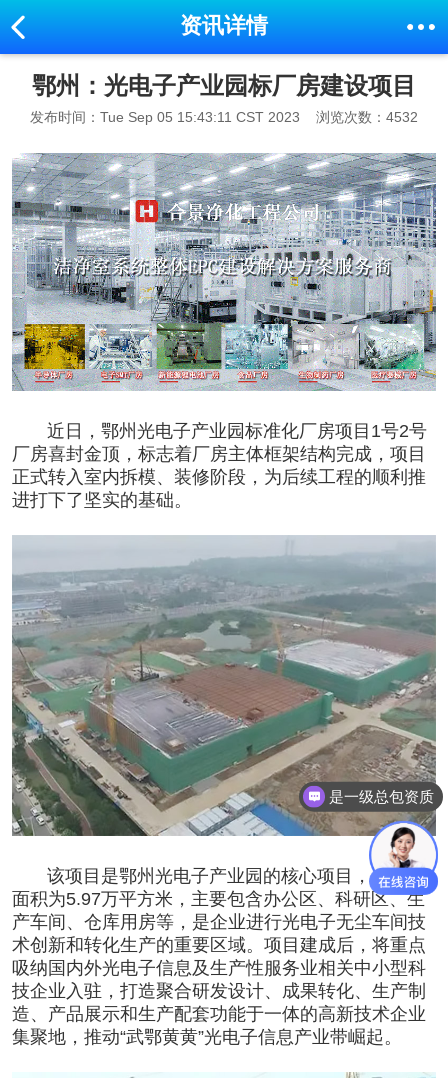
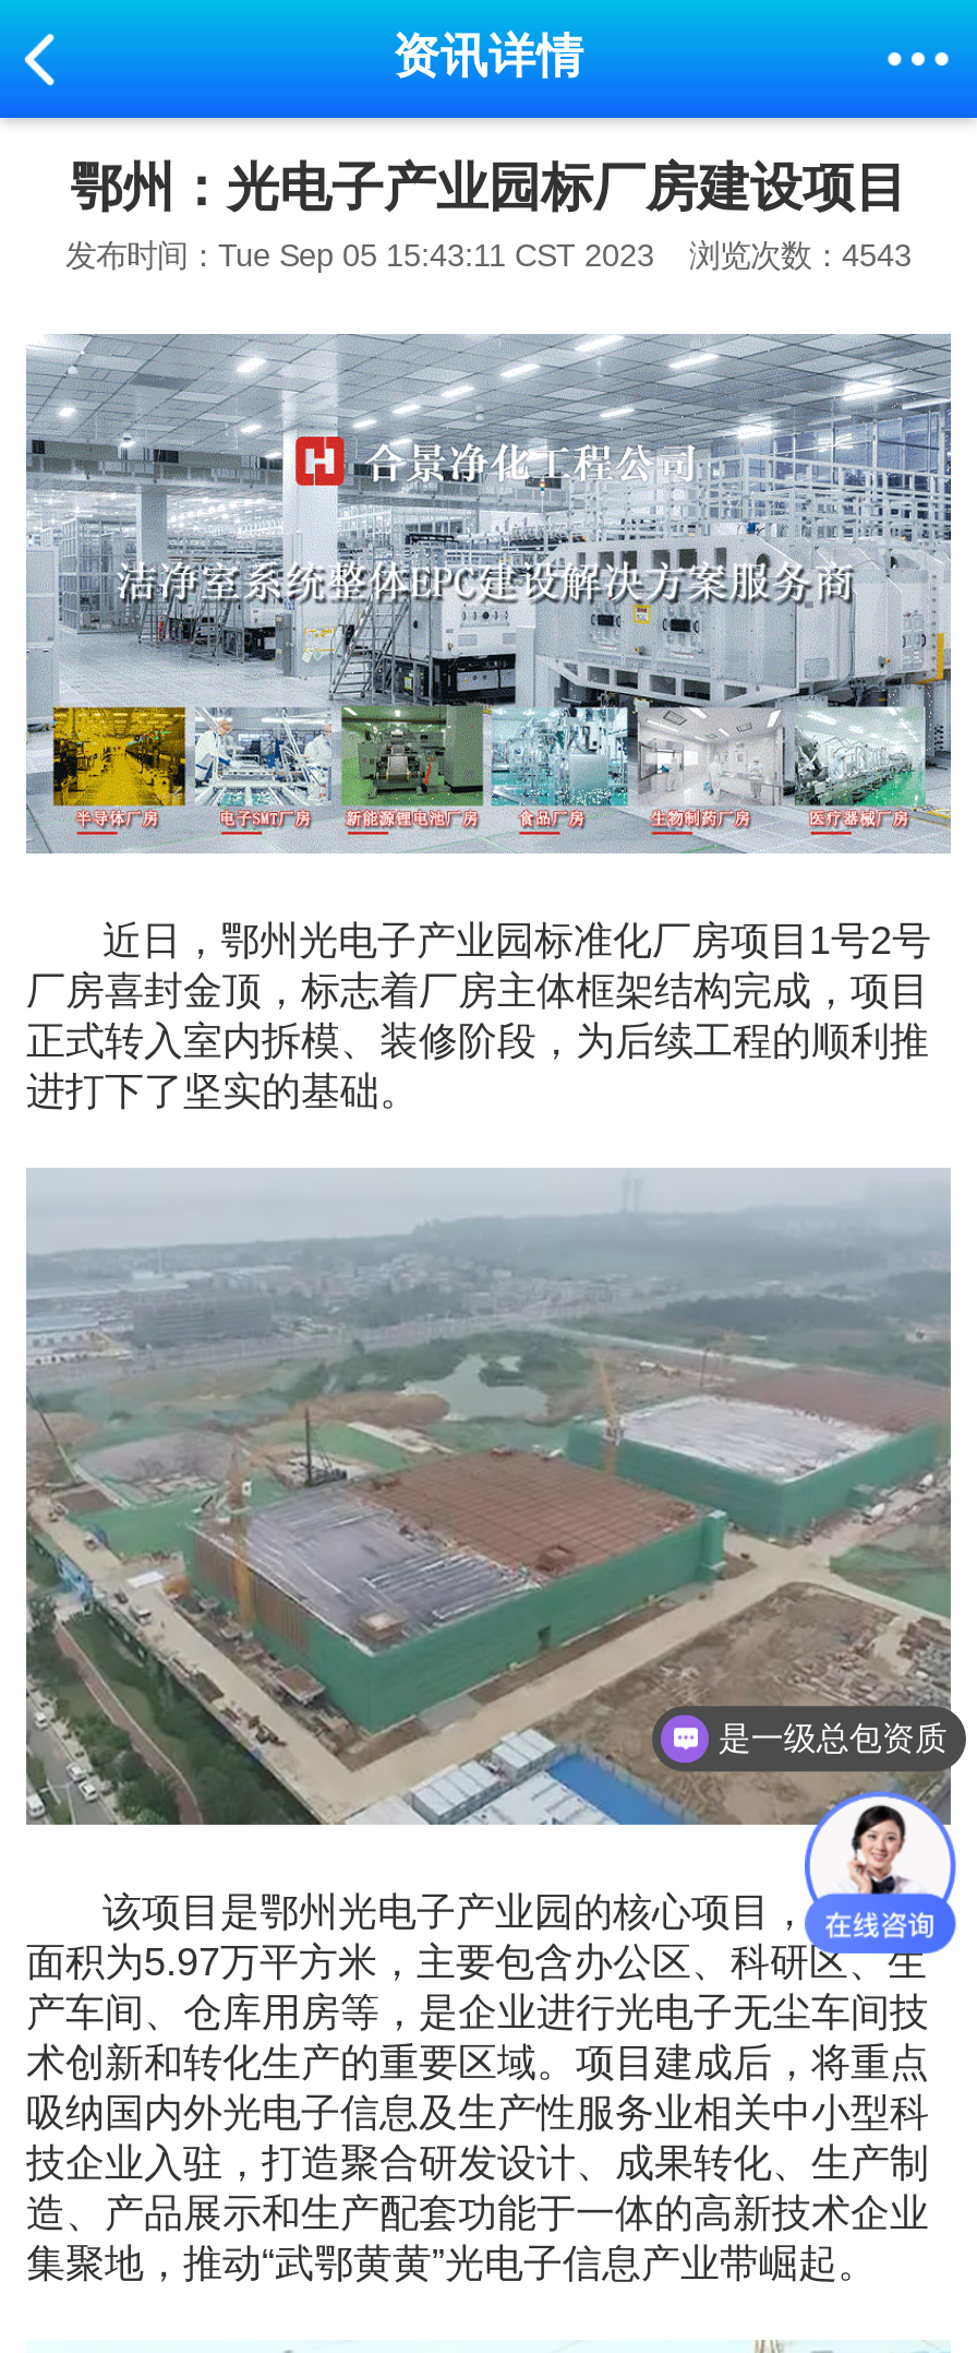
- 发布时间：Tue Sep 05 15:43:11 CST 2023 浏览次数：4532
+ 发布时间：Tue Sep 05 15:43:11 CST 2023 浏览次数：4543
